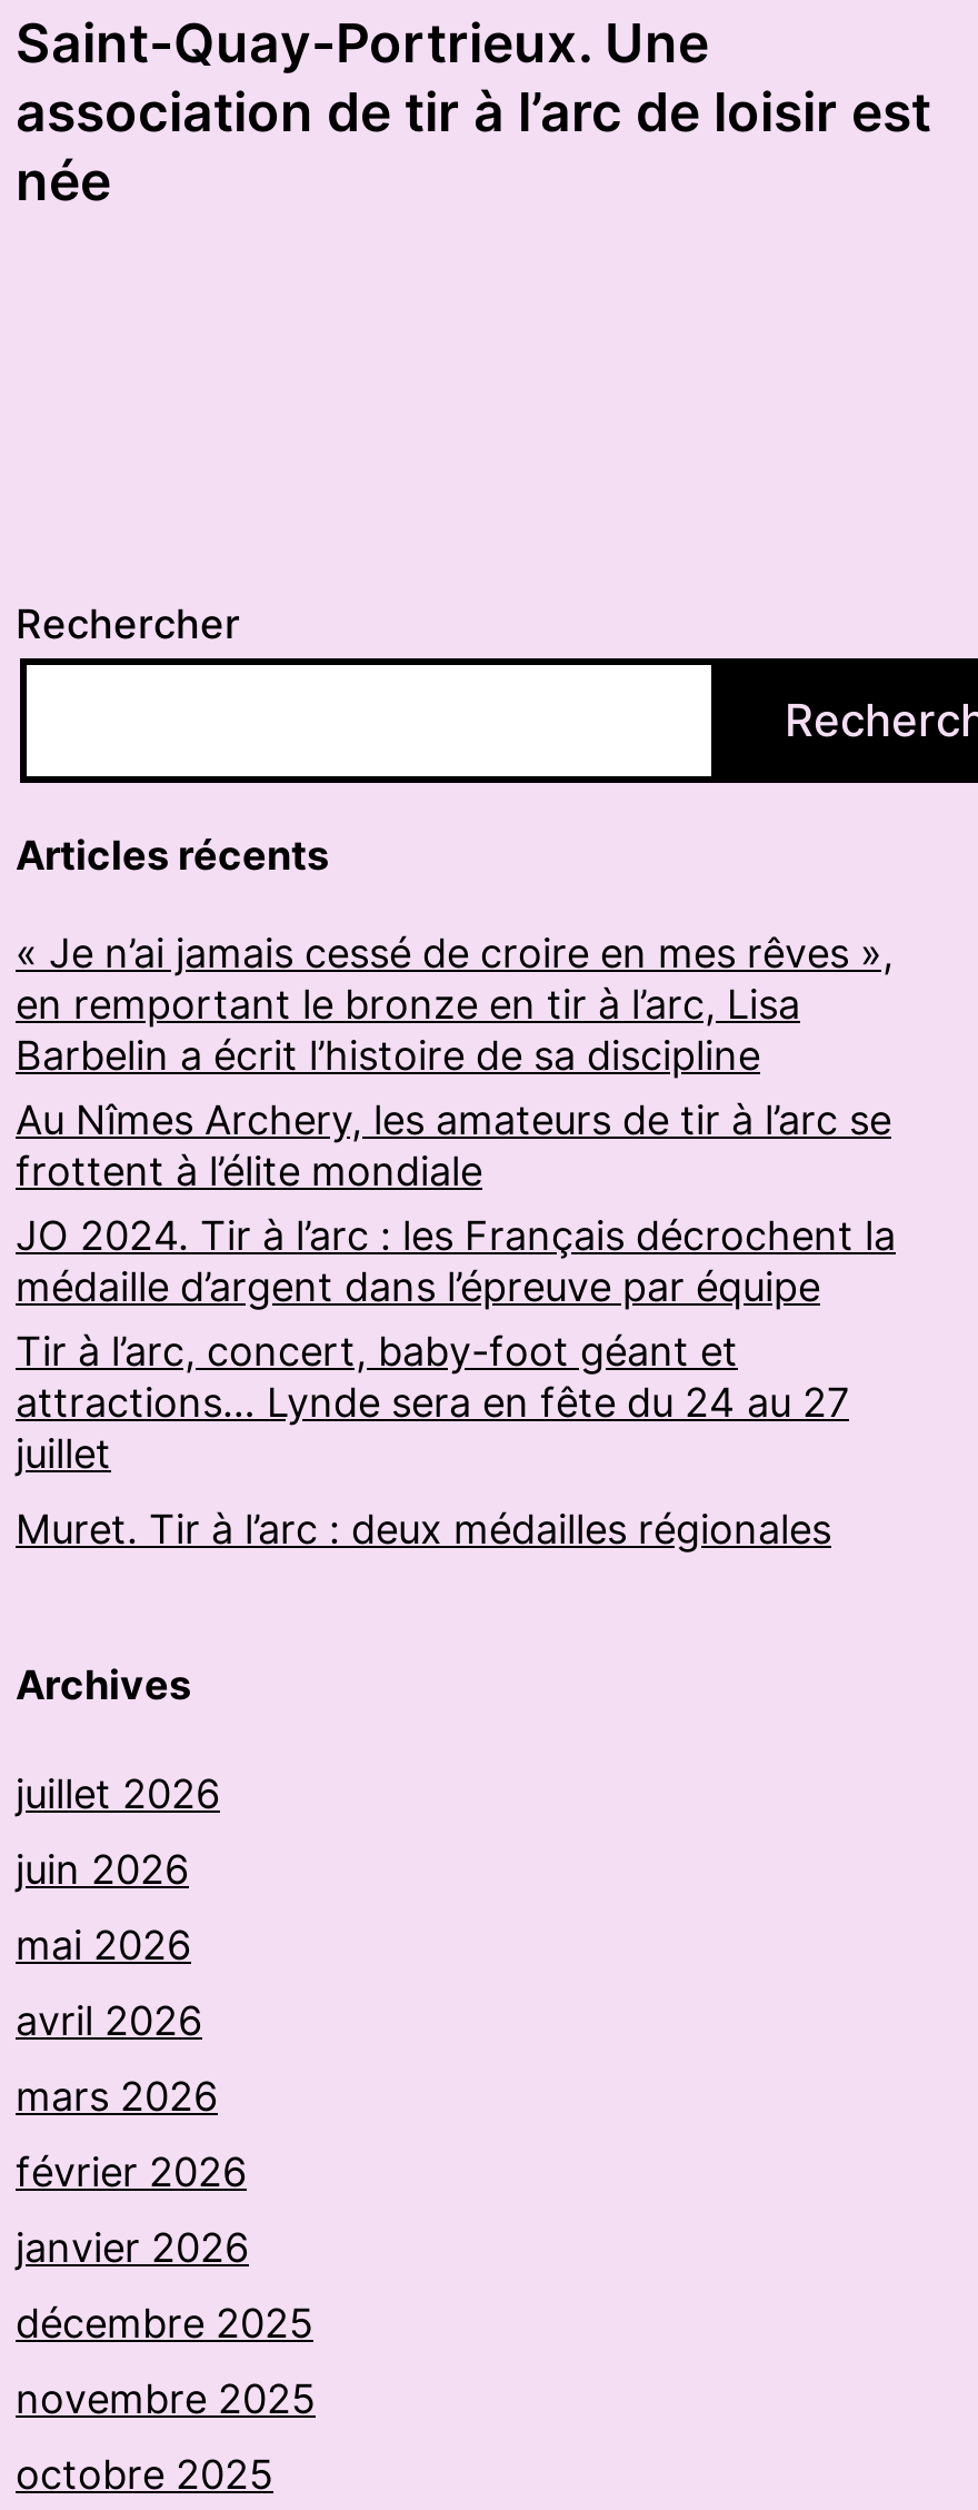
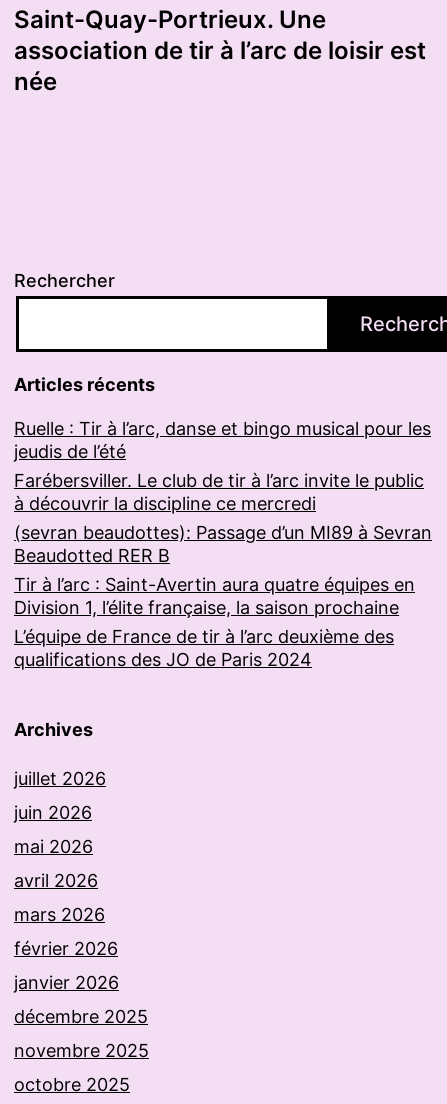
- « Je n’ai jamais cessé de croire en mes rêves »,
- en remportant le bronze en tir à l’arc, Lisa
- Barbelin a écrit l’histoire de sa discipline
- Au Nîmes Archery, les amateurs de tir à l’arc se
- frottent à l’élite mondiale
- JO 2024. Tir à l’arc : les Français décrochent la
- médaille d’argent dans l’épreuve par équipe
- Tir à l’arc, concert, baby-foot géant et
- attractions… Lynde sera en fête du 24 au 27
- juillet
- Muret. Tir à l’arc : deux médailles régionales
+ Ruelle : Tir à l’arc, danse et bingo musical pour les
+ jeudis de l’été
+ Farébersviller. Le club de tir à l’arc invite le public
+ à découvrir la discipline ce mercredi
+ (sevran beaudottes): Passage d’un MI89 à Sevran
+ Beaudotted RER B
+ Tir à l’arc : Saint-Avertin aura quatre équipes en
+ Division 1, l’élite française, la saison prochaine
+ L’équipe de France de tir à l’arc deuxième des
+ qualifications des JO de Paris 2024
